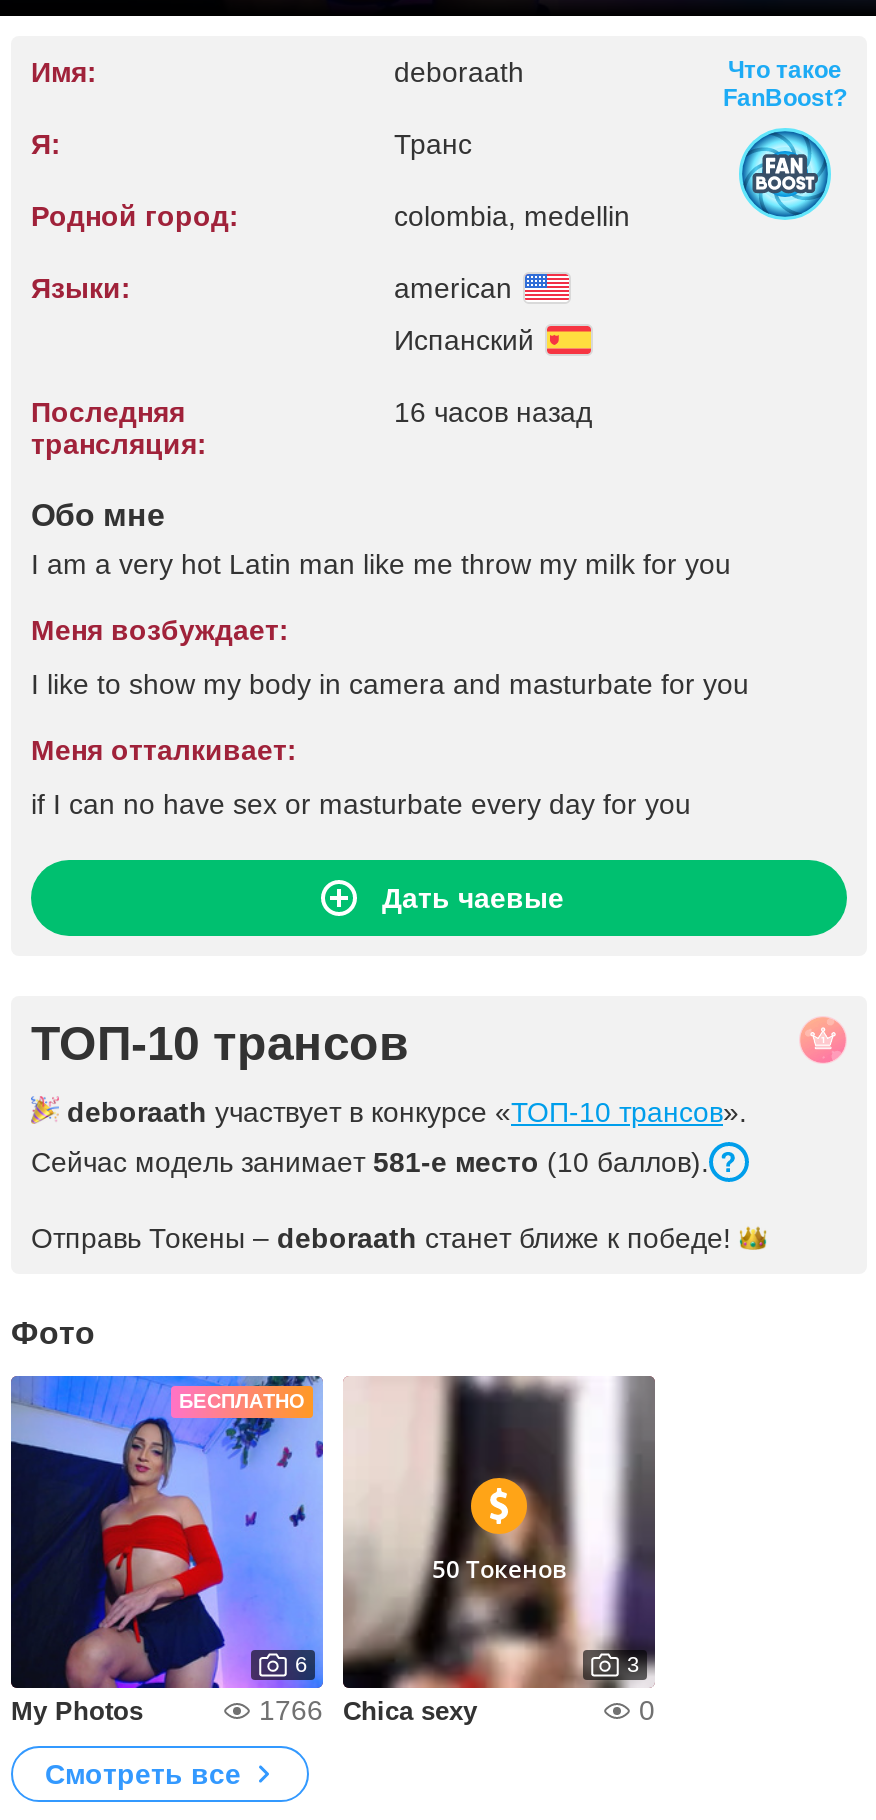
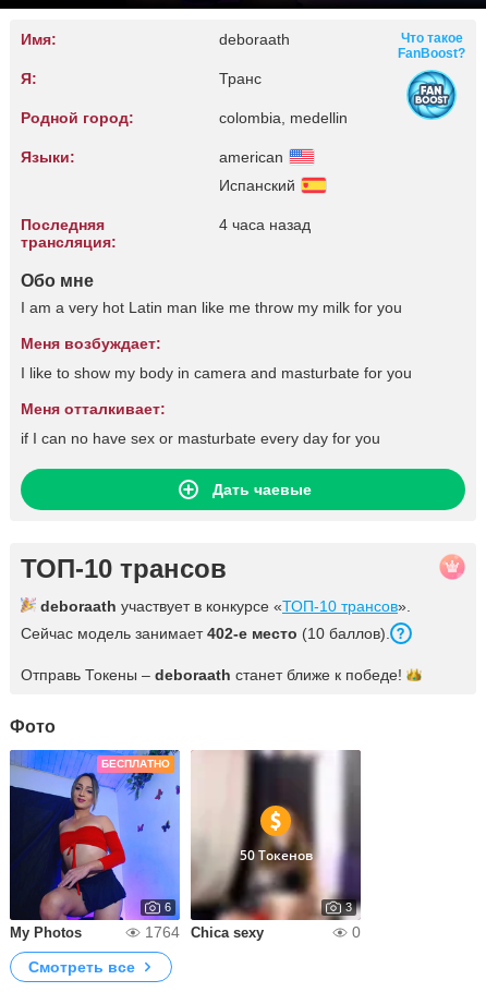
- 16 часов назад
+ 4 часа назад

- Сейчас модель занимает 581-е место (10 баллов).
+ Сейчас модель занимает 402-е место (10 баллов).

- 1766 Chica sexy
+ 1764 Chica sexy
